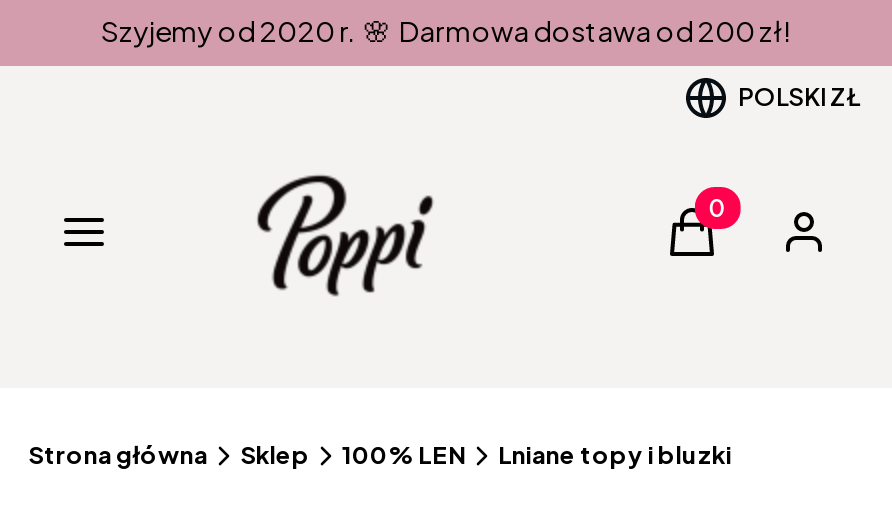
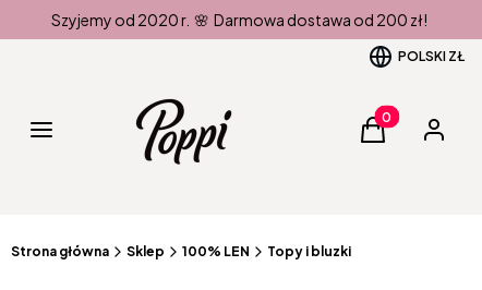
- Lniane topy i bluzki
+ Topy i bluzki
